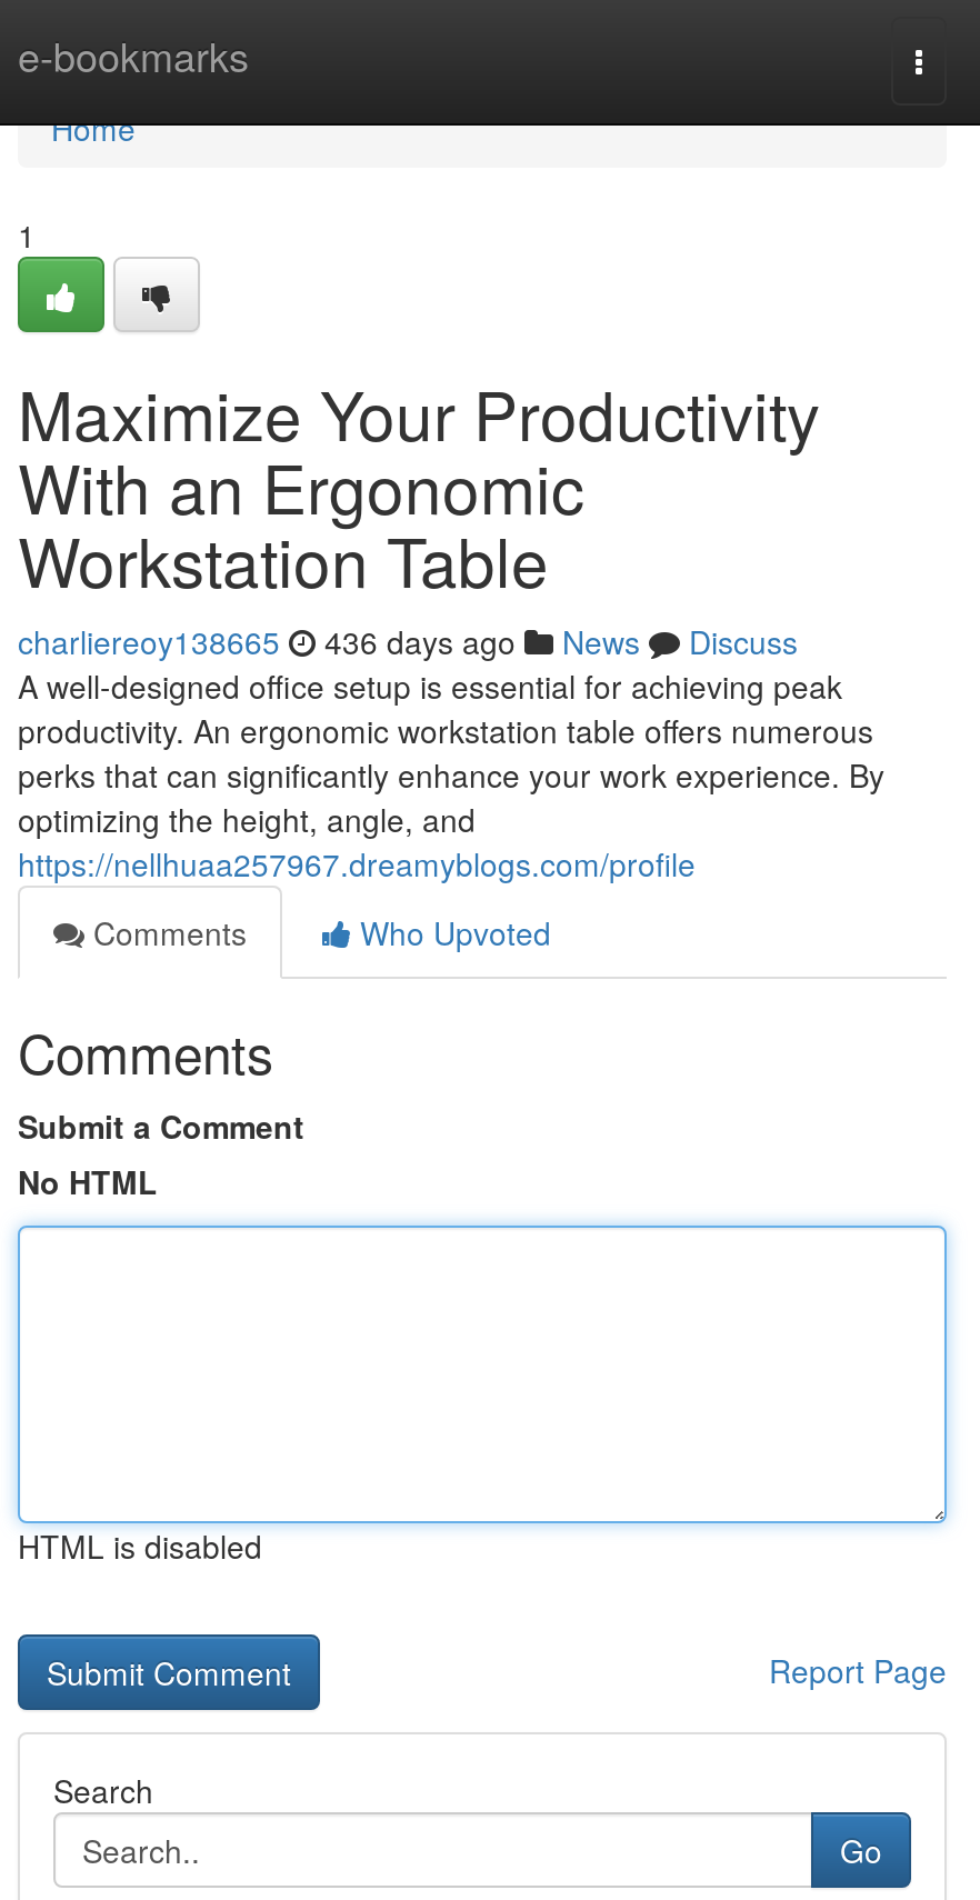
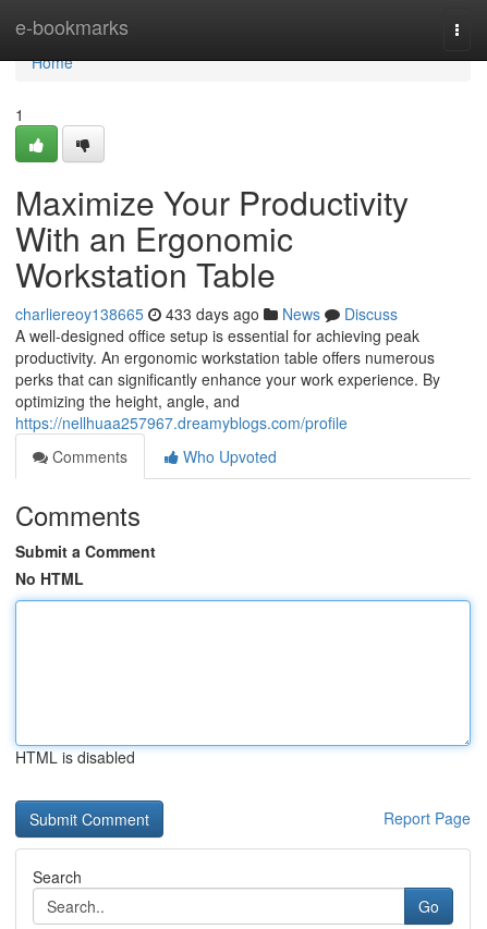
- charliereoy138665 436 days ago News Discuss
+ charliereoy138665 433 days ago News Discuss
